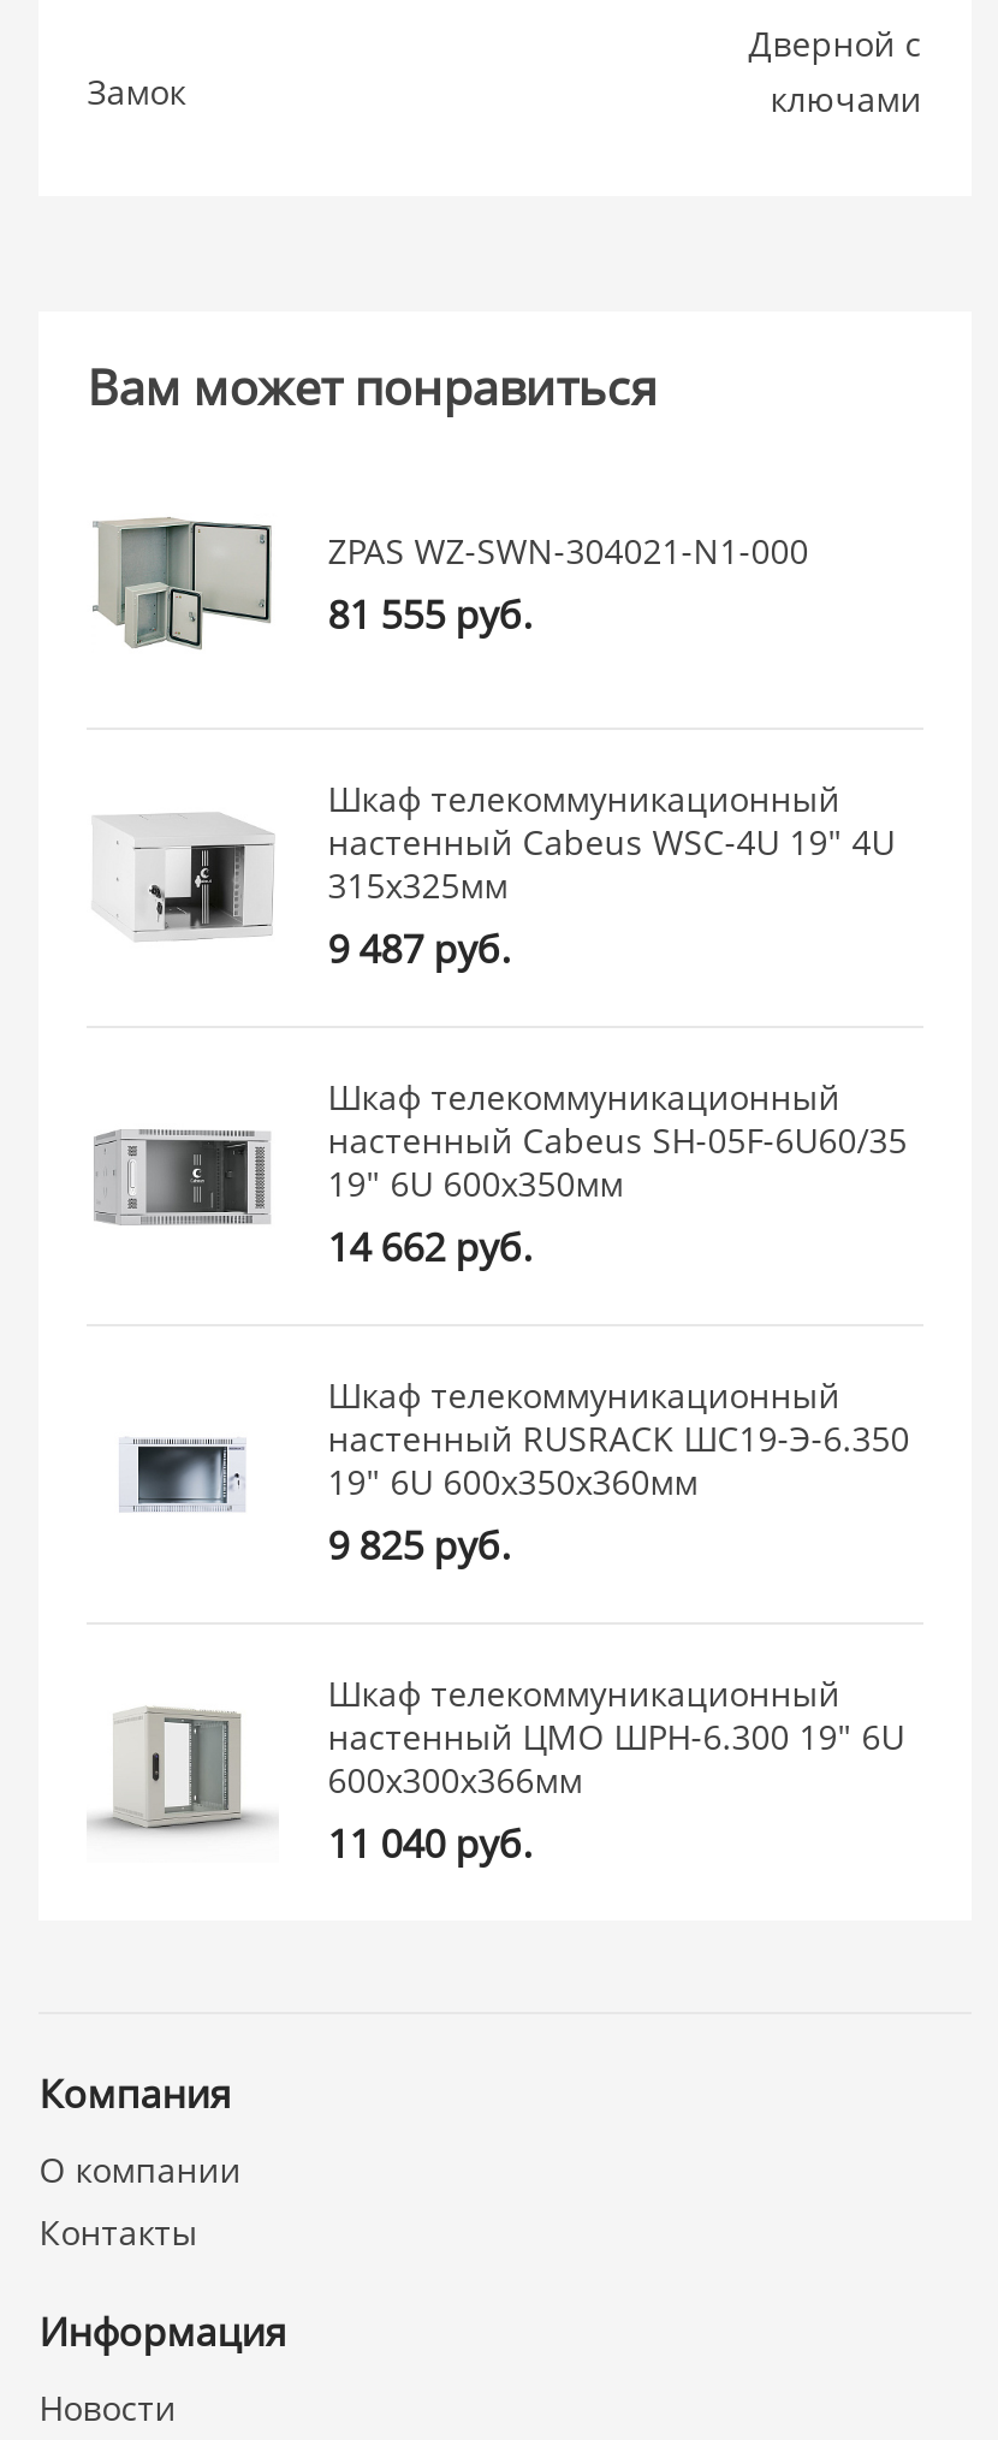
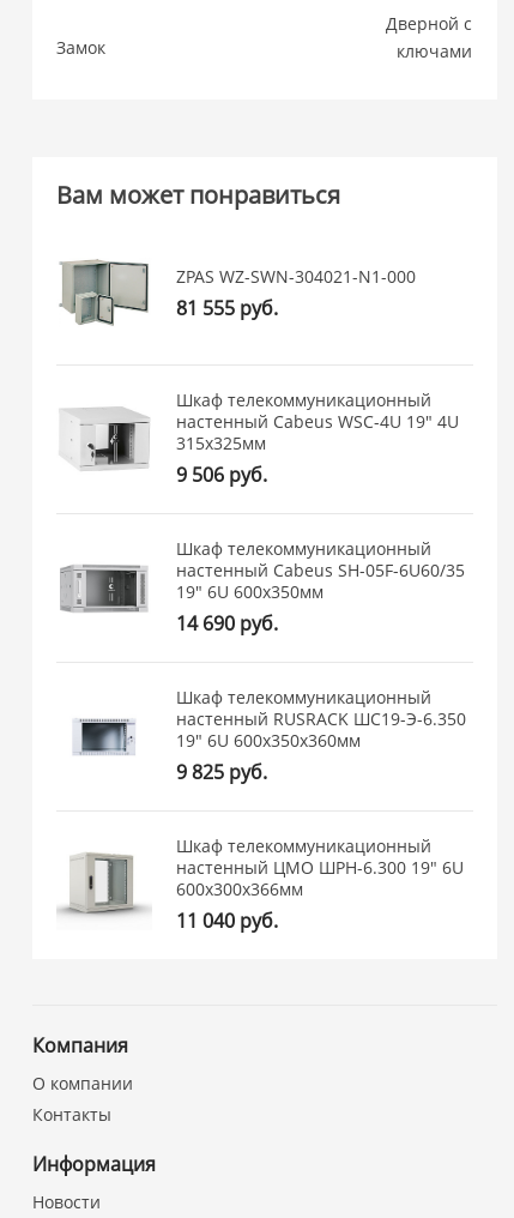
- 9 487 руб.
+ 9 506 руб.

- 14 662 руб.
+ 14 690 руб.
